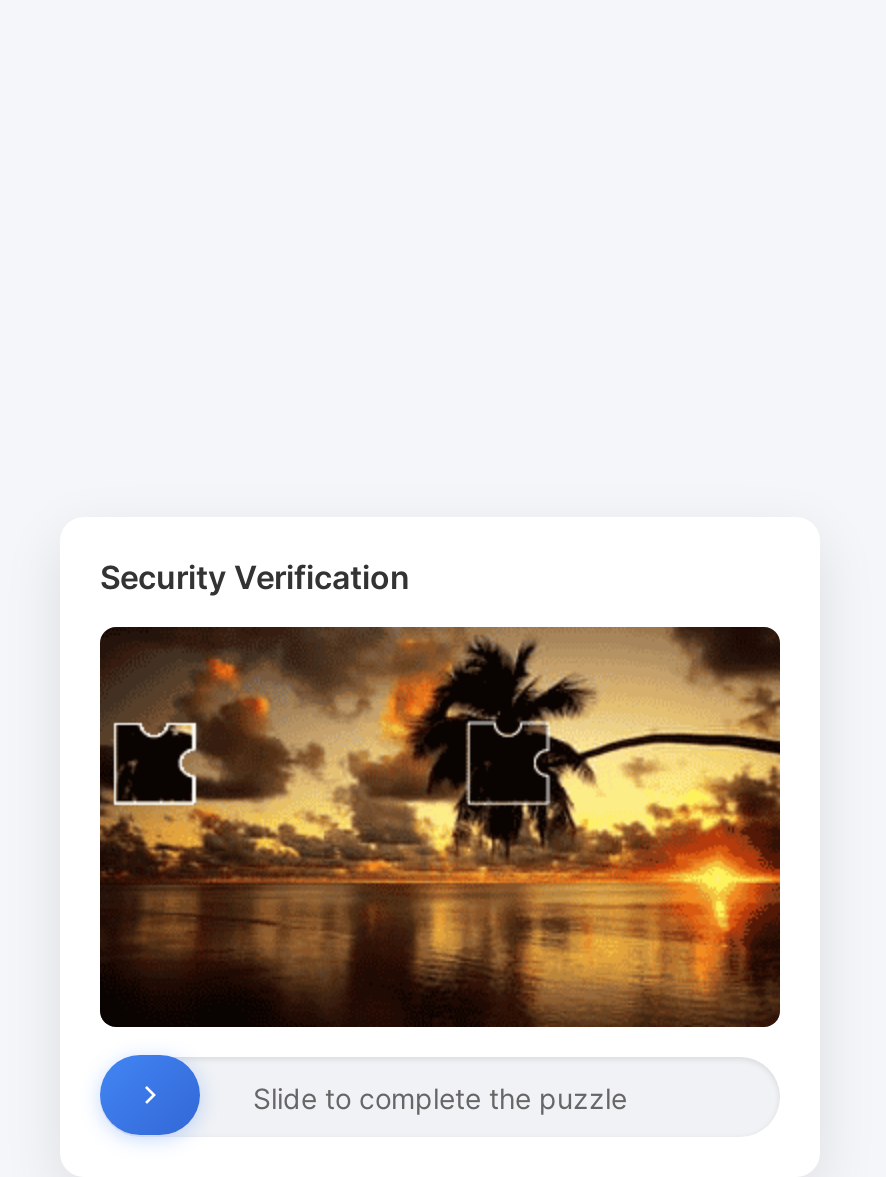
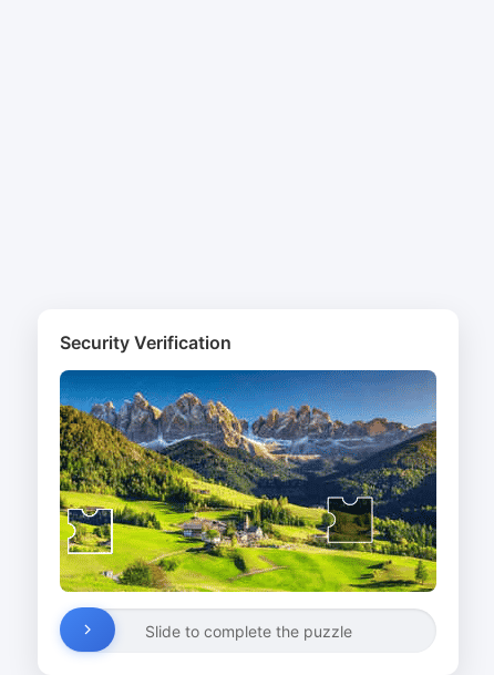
- [image]
+ [image]
